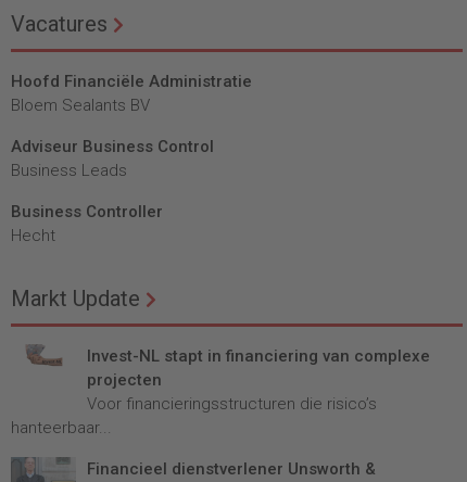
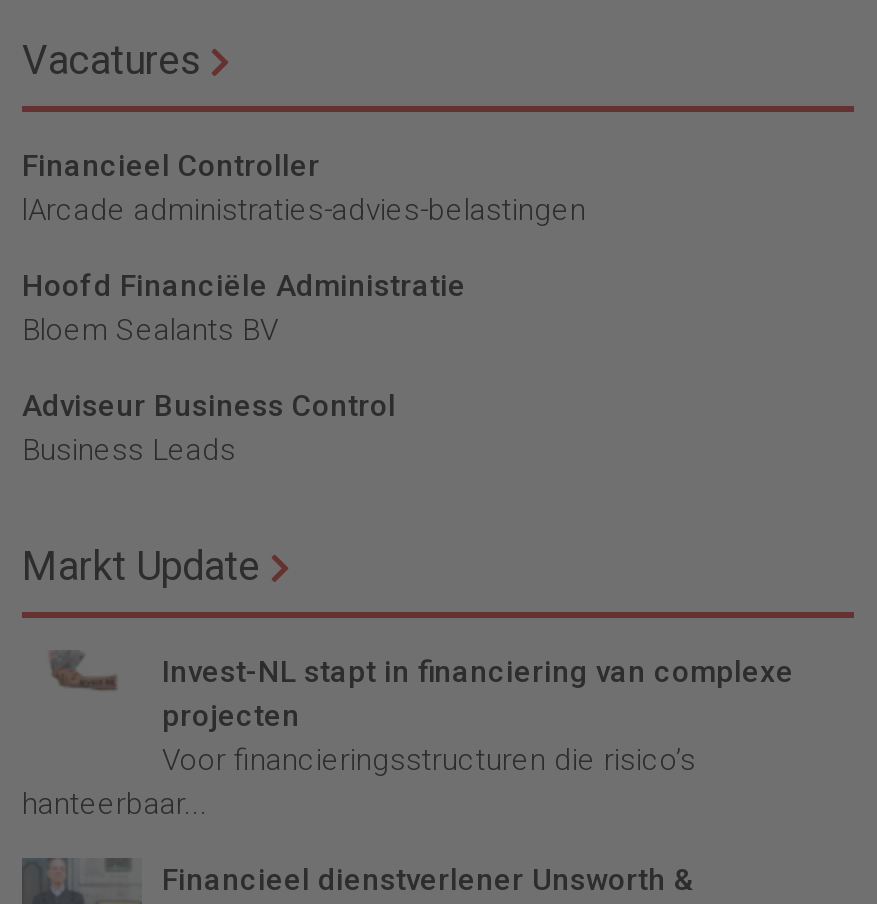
+ Financieel Controller
+ lArcade administraties-advies-belastingen

moved down: Hoofd Financiële Administratie | Bloem Sealants BV | Adviseur Business Control | Business Leads

- Business Controller
- Hecht
